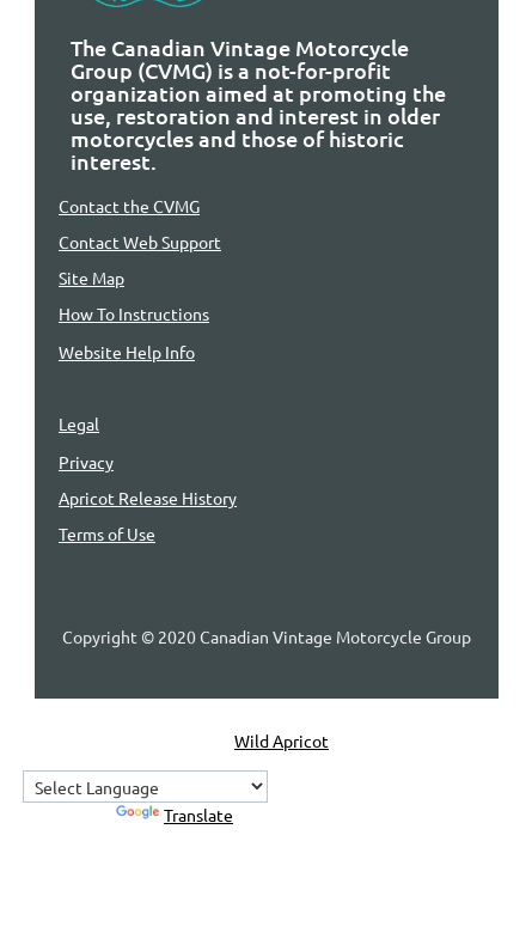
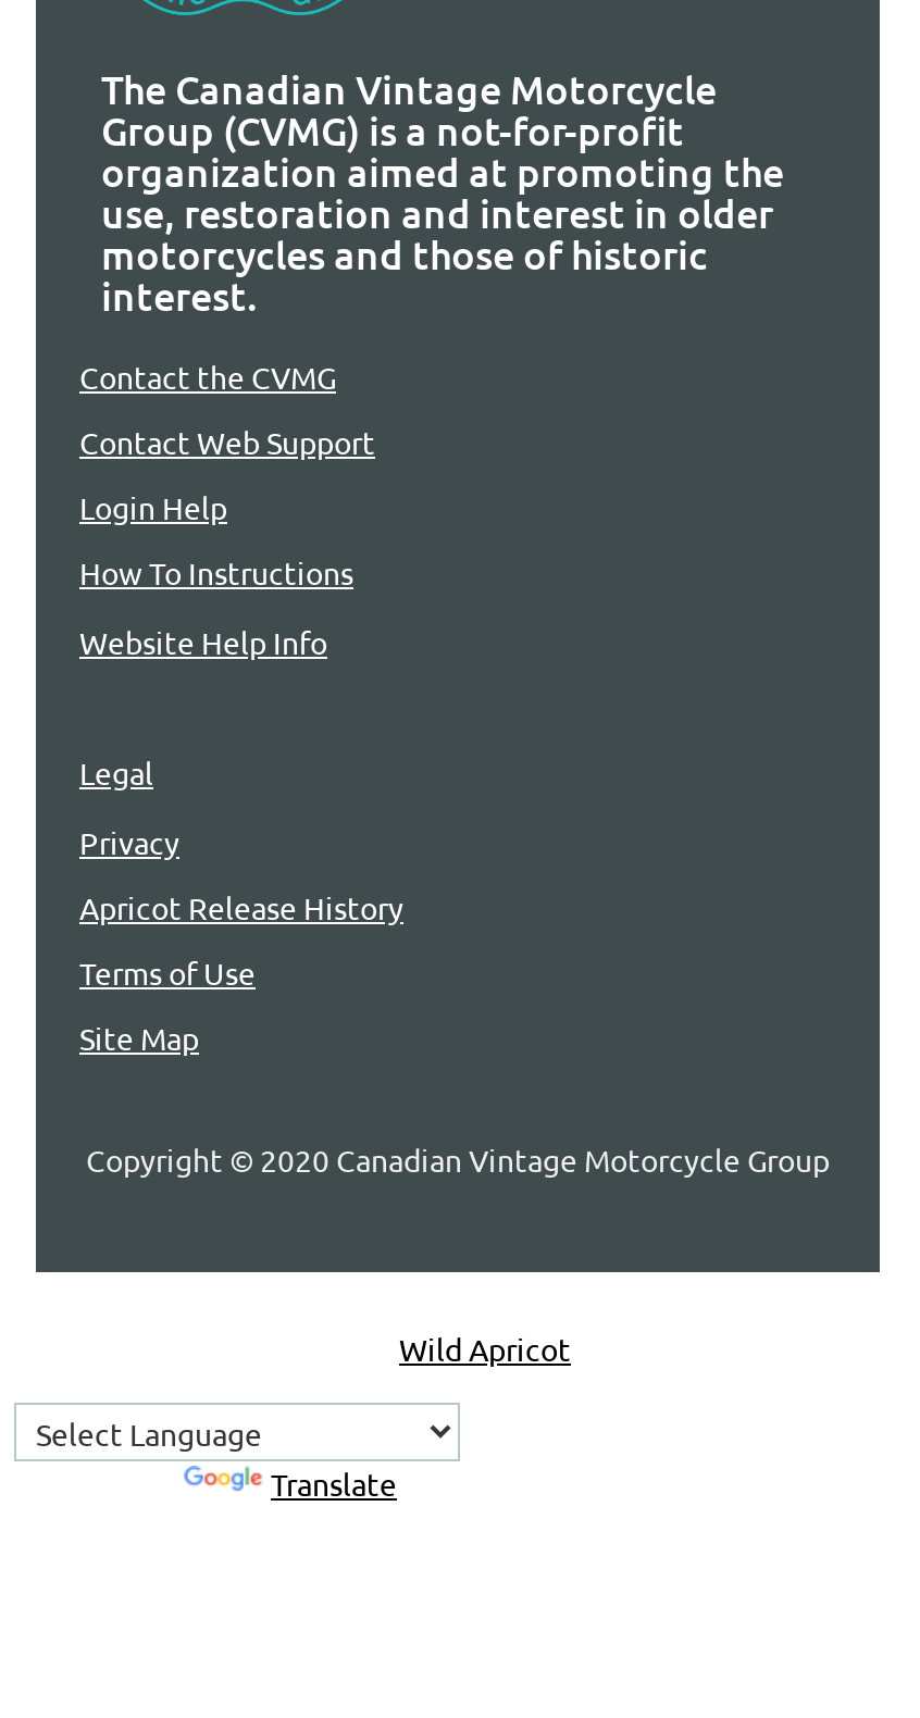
+ Login Help

moved down: Site Map
